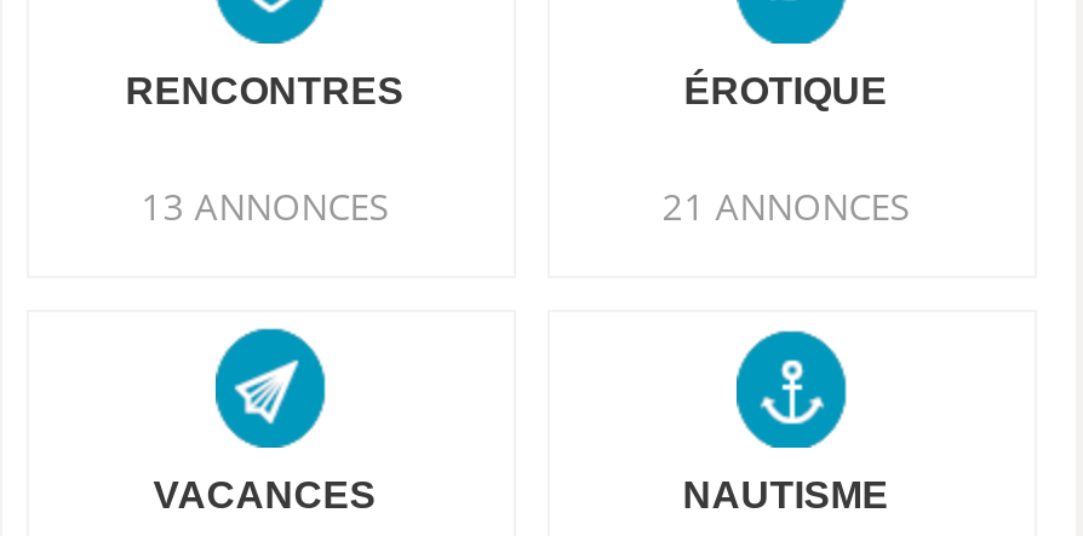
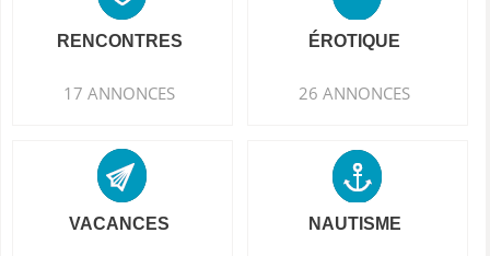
- 13 ANNONCES
+ 17 ANNONCES

- 21 ANNONCES
+ 26 ANNONCES
